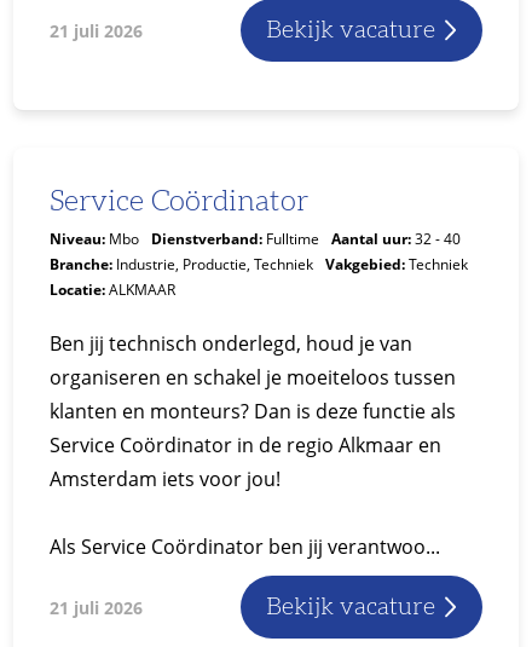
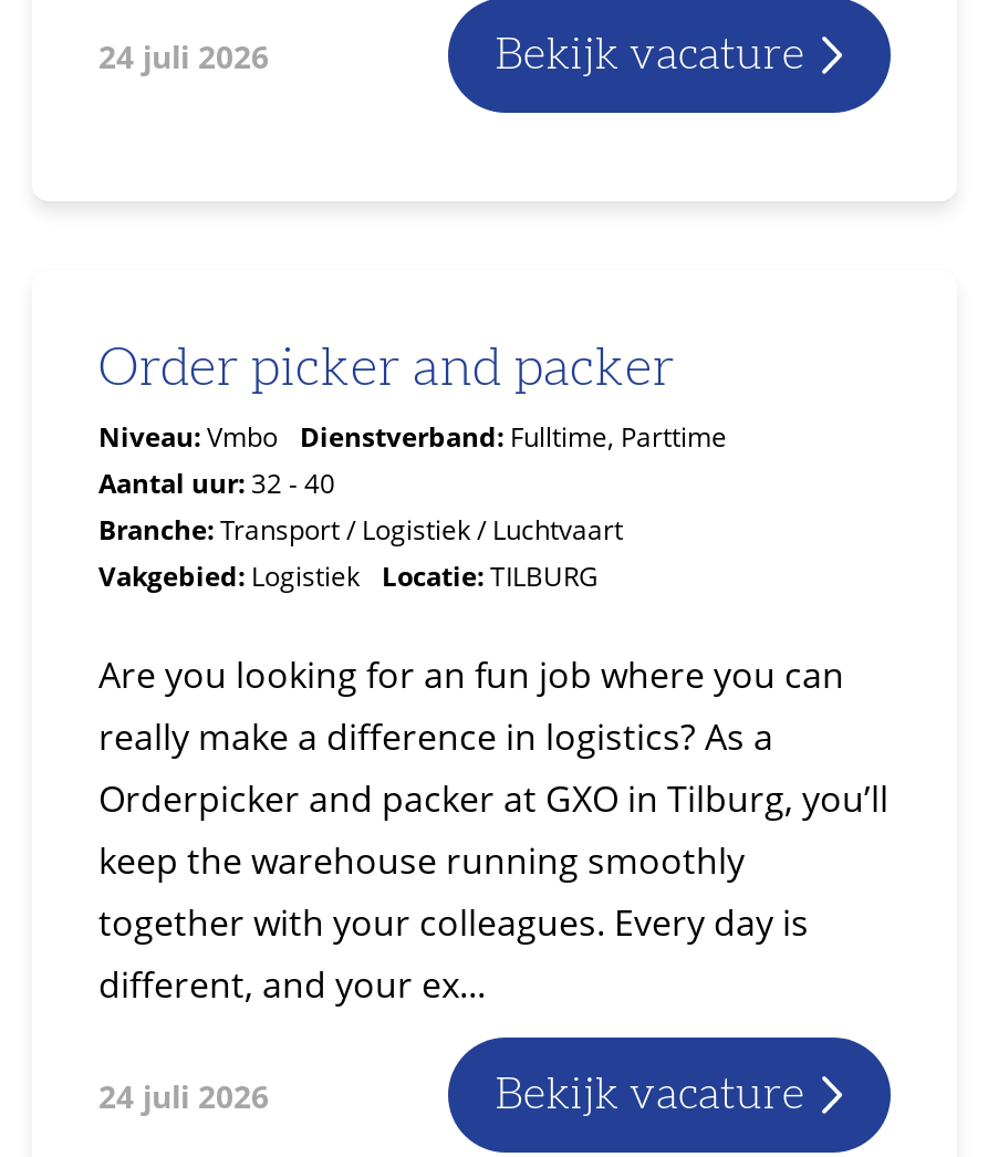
- 21 juli 2026
+ 24 juli 2026

- Service Coördinator
- Niveau: Mbo Dienstverband: Fulltime Aantal uur: 32 - 40
- Branche: Industrie, Productie, Techniek Vakgebied: Techniek
- Locatie: ALKMAAR
- Ben jij technisch onderlegd, houd je van
- organiseren en schakel je moeiteloos tussen
- klanten en monteurs? Dan is deze functie als
- Service Coördinator in de regio Alkmaar en
- Amsterdam iets voor jou!
- Als Service Coördinator ben jij verantwoo...
- 21 juli 2026
+ Order picker and packer
+ Niveau: Vmbo Dienstverband: Fulltime, Parttime
+ Aantal uur: 32 - 40
+ Branche: Transport / Logistiek / Luchtvaart
+ Vakgebied: Logistiek Locatie: TILBURG
+ Are you looking for an fun job where you can
+ really make a difference in logistics? As a
+ Orderpicker and packer at GXO in Tilburg, you’ll
+ keep the warehouse running smoothly
+ together with your colleagues. Every day is
+ different, and your ex...
+ 24 juli 2026
